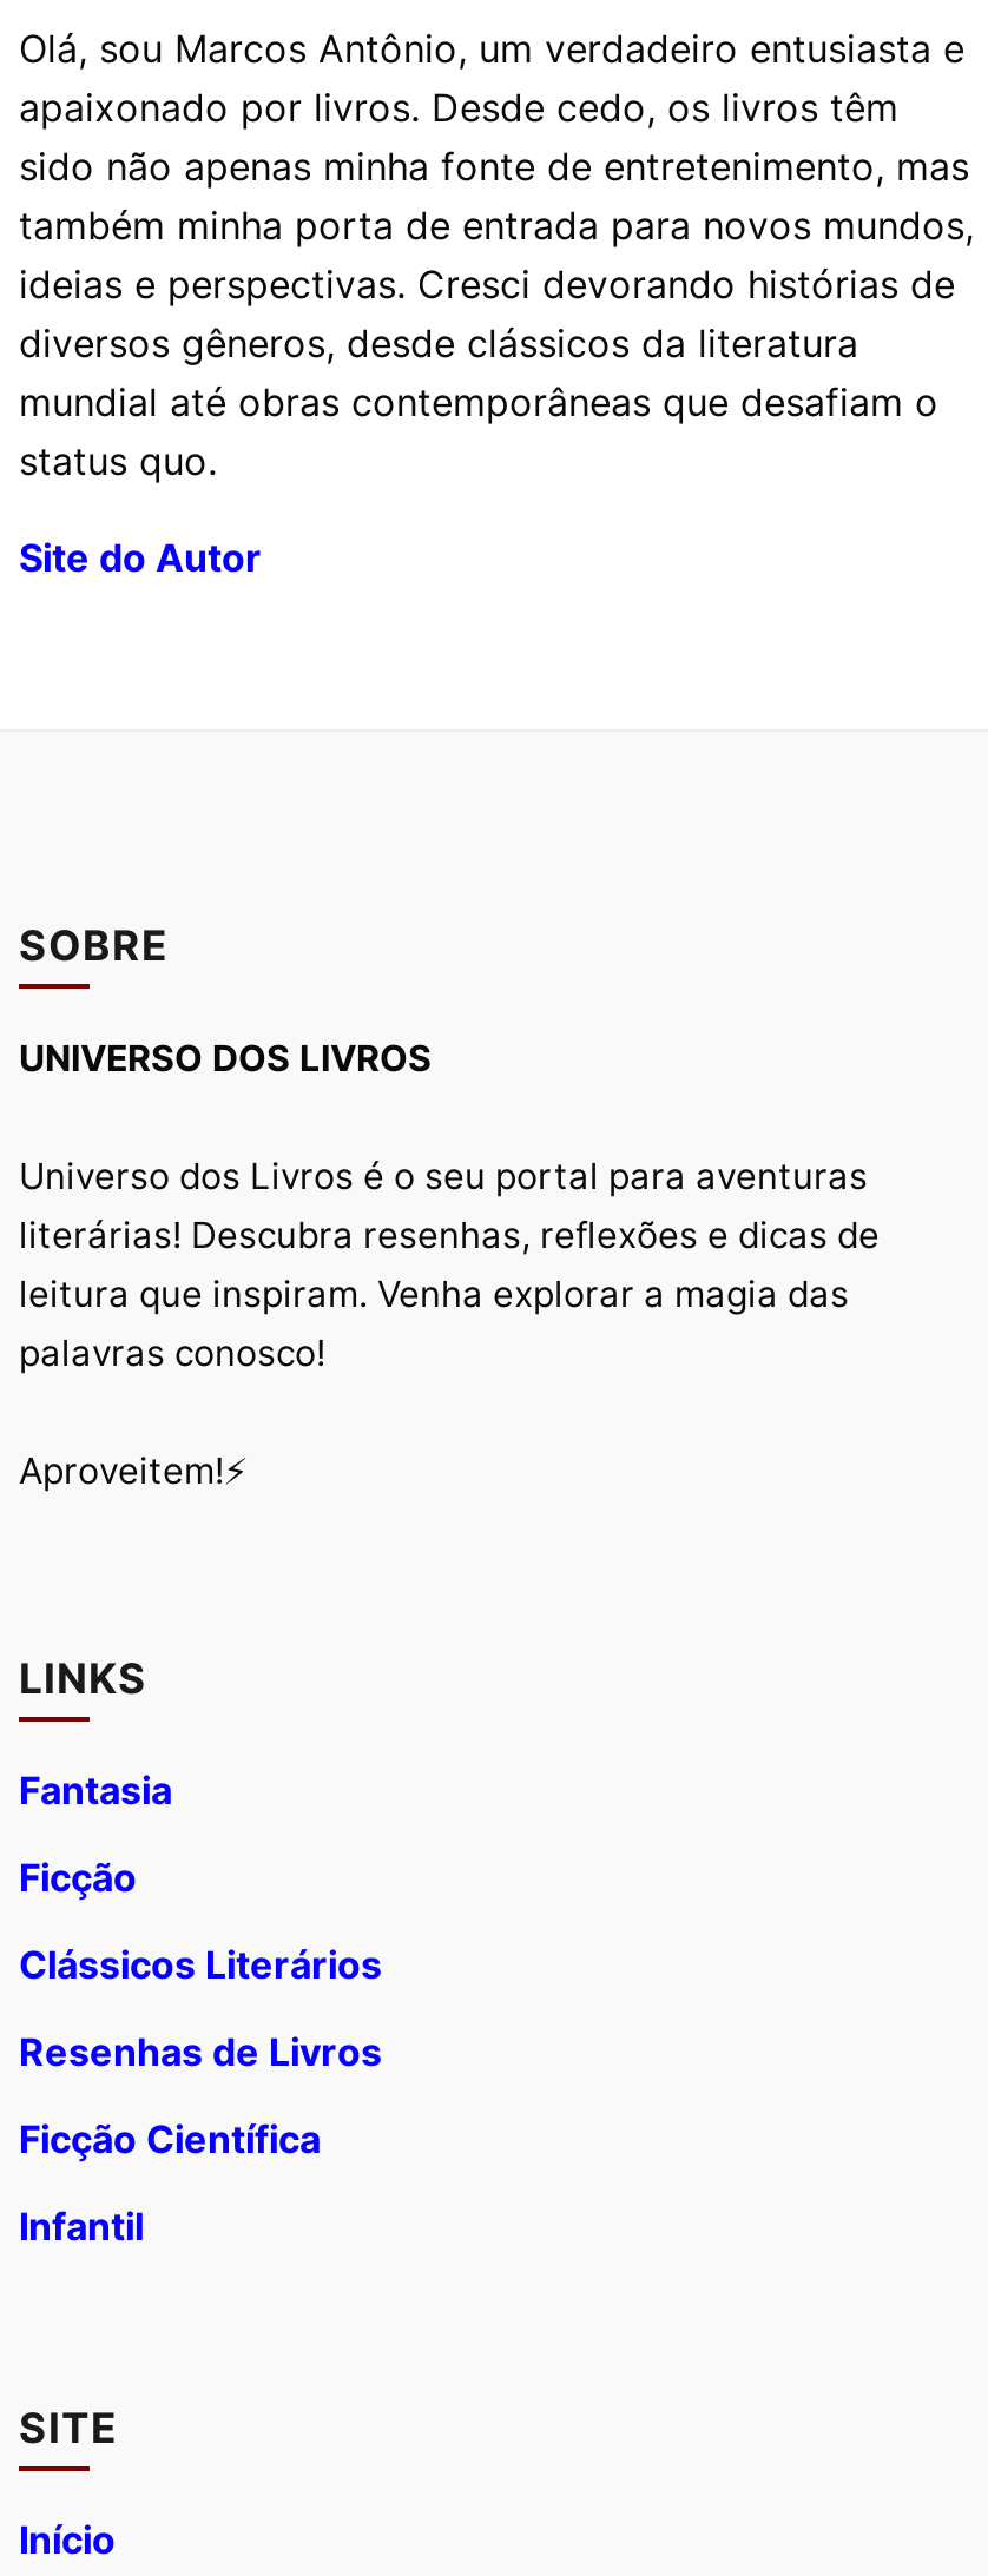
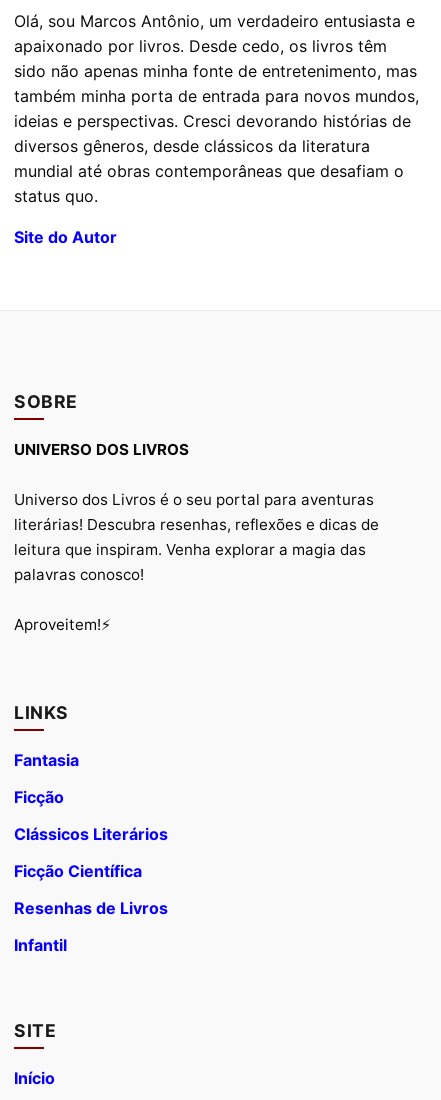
moved down: Resenhas de Livros

moved up: Ficção Científica
